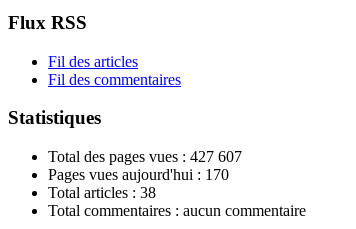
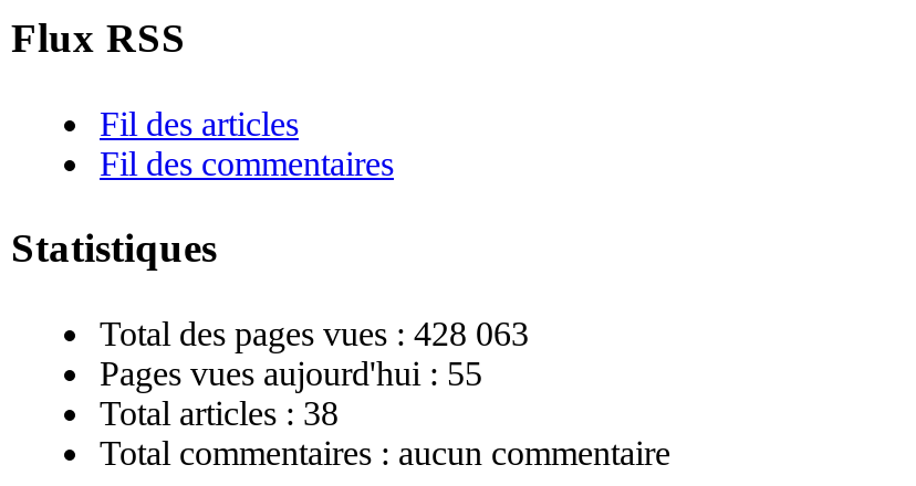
- Total des pages vues : 427 607
+ Total des pages vues : 428 063

- Pages vues aujourd'hui : 170
+ Pages vues aujourd'hui : 55
